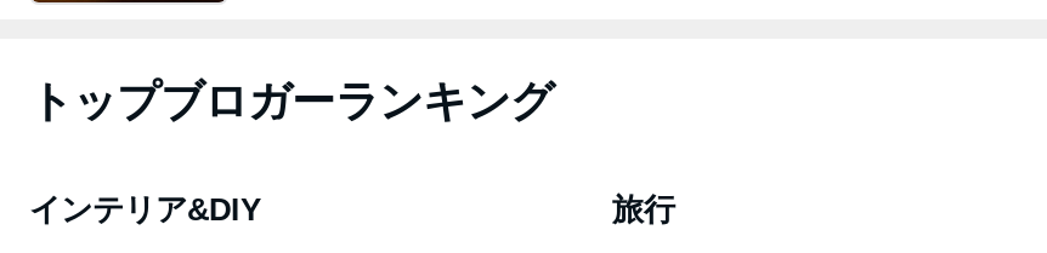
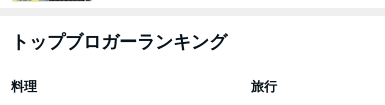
- インテリア&DIY
+ 料理
